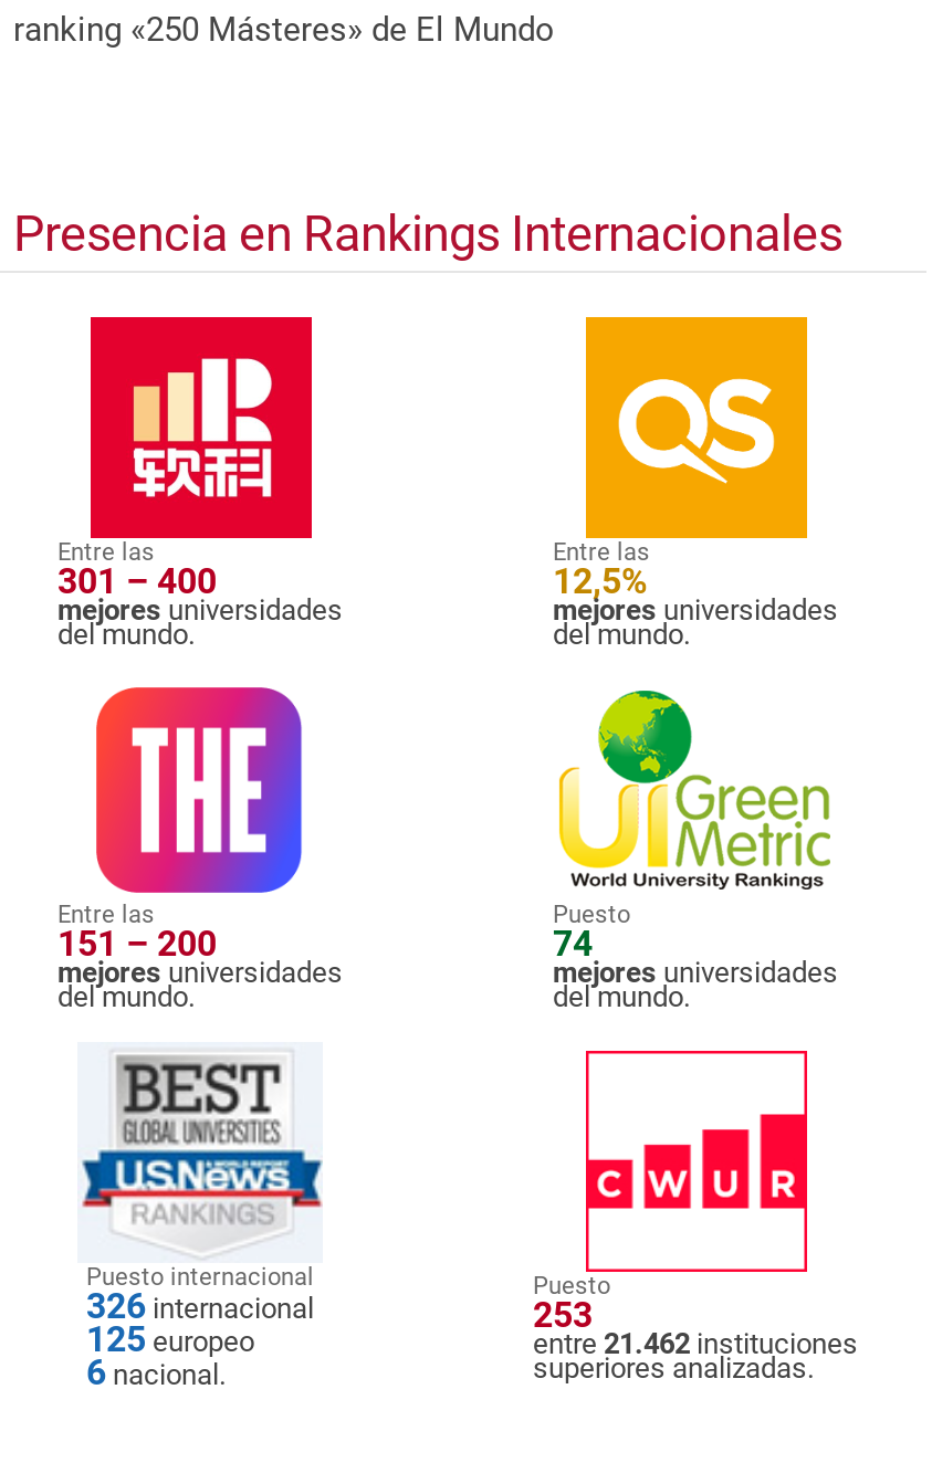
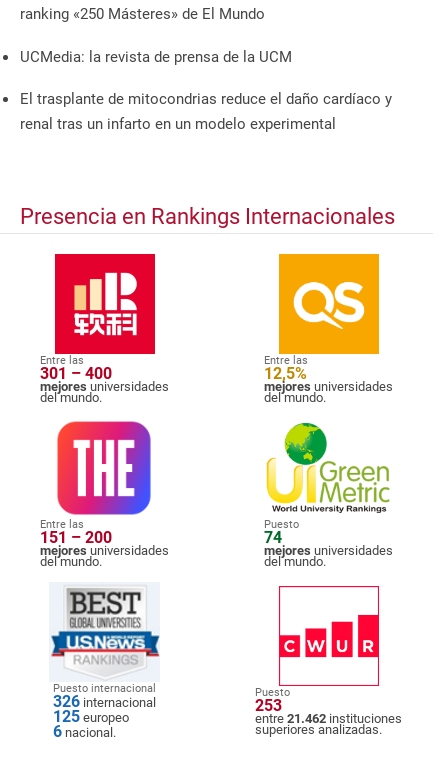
+ UCMedia: la revista de prensa de la UCM
+ El trasplante de mitocondrias reduce el daño cardíaco y
+ renal tras un infarto en un modelo experimental
